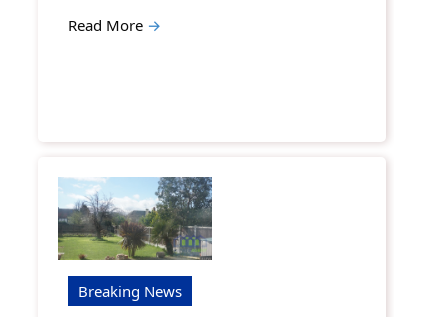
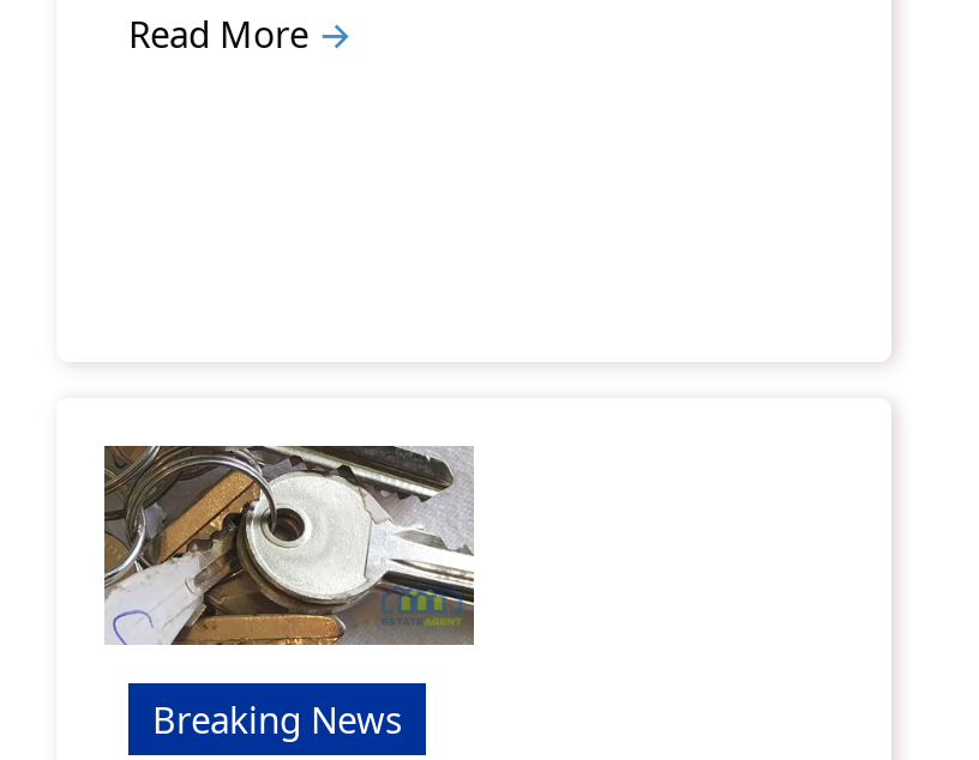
- [image]
+ [image]
